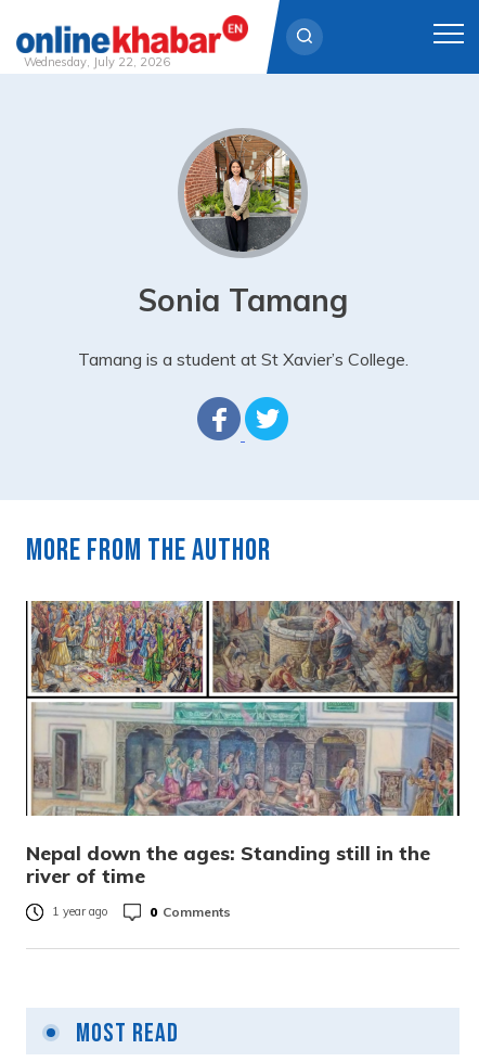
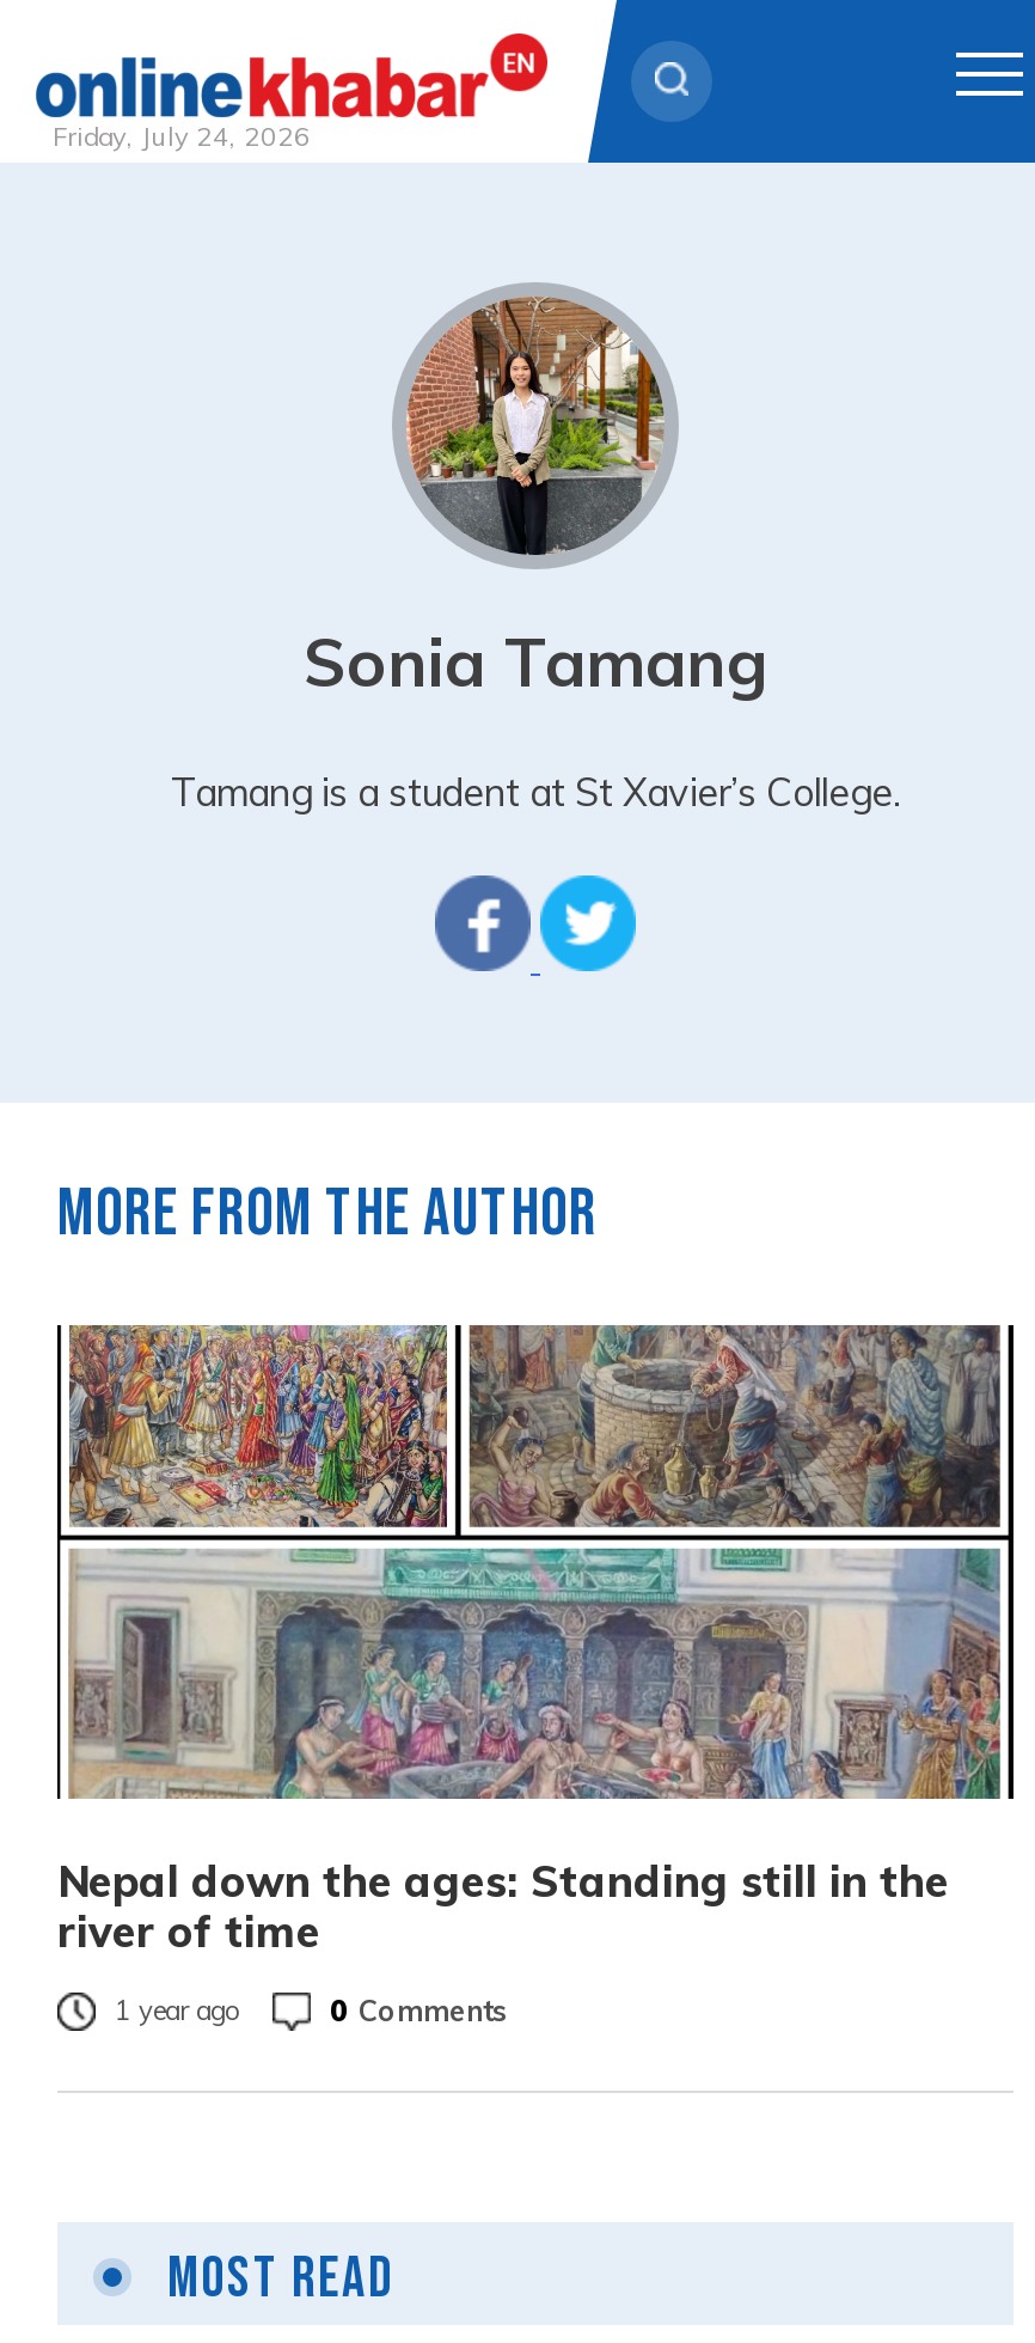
- Wednesday, July 22, 2026
+ Friday, July 24, 2026
